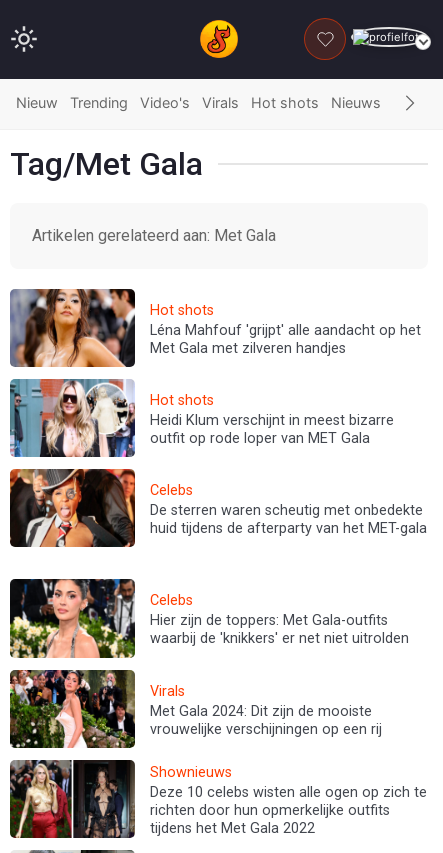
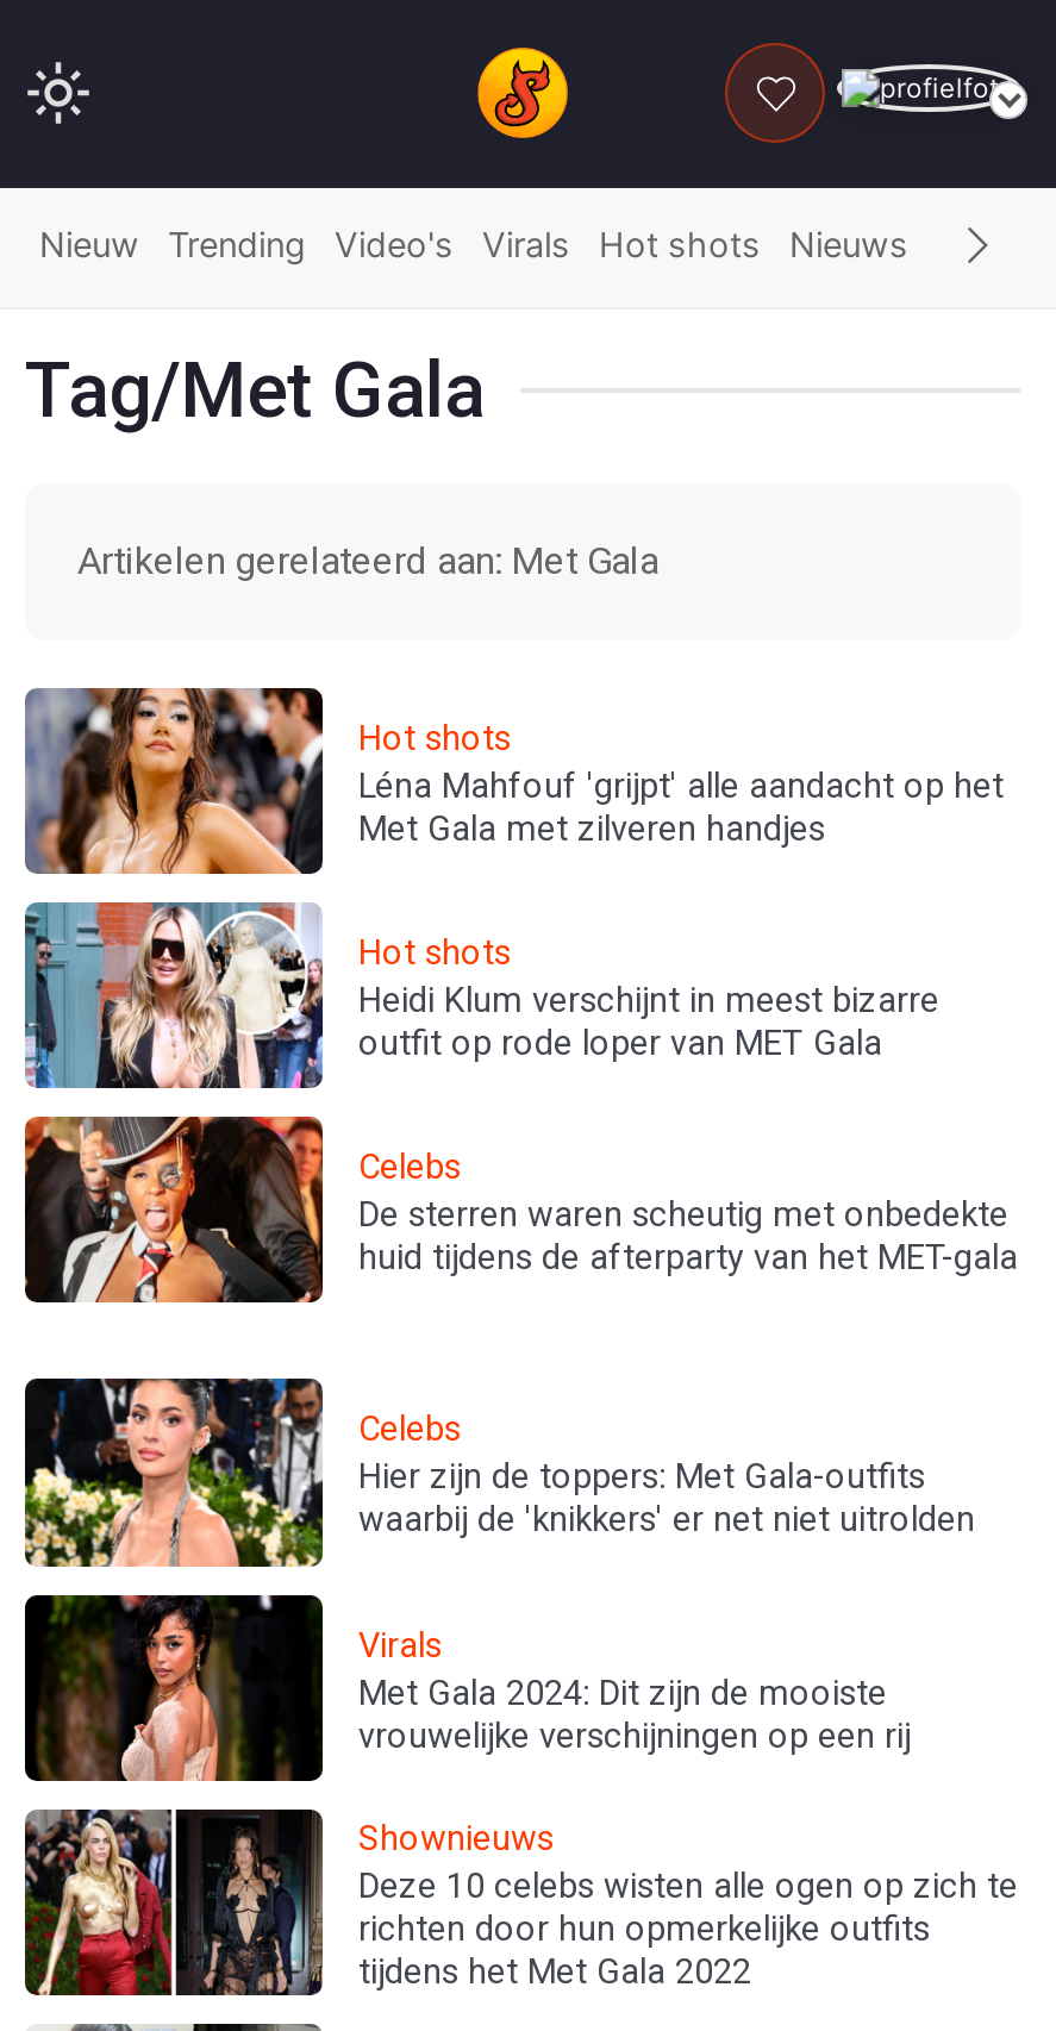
- [image]
+ [image]
